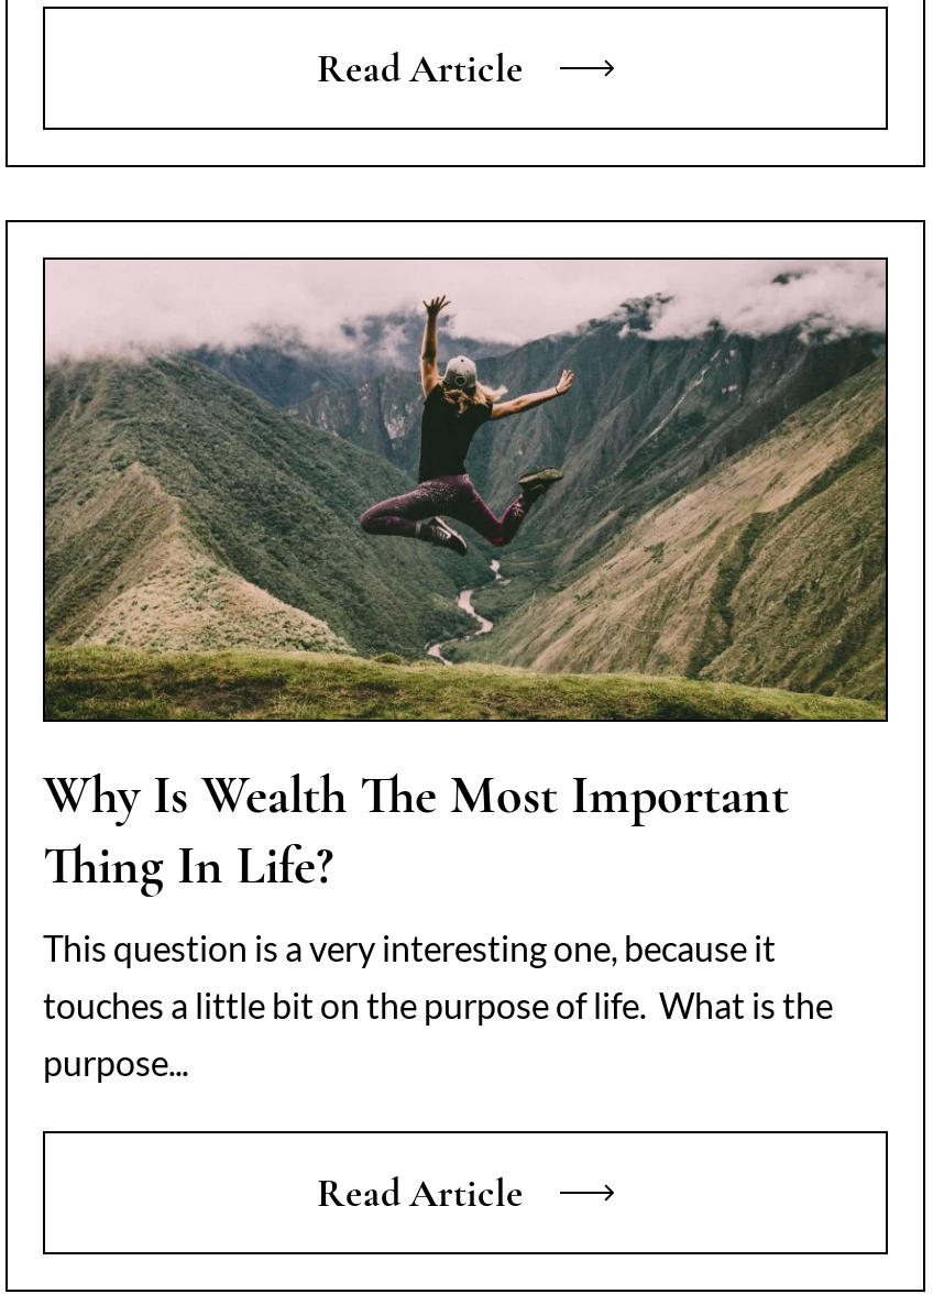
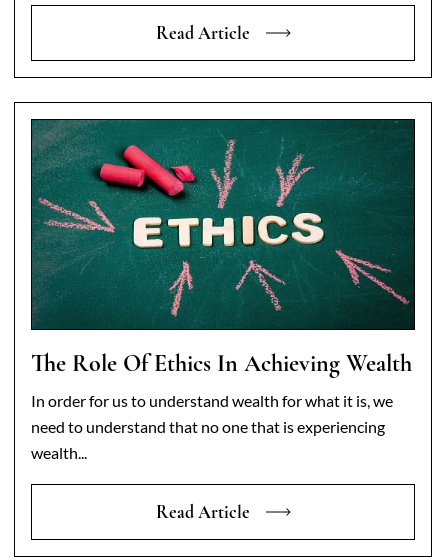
- [image]
- Why Is Wealth The Most Important
- Thing In Life?
- This question is a very interesting one, because it
- touches a little bit on the purpose of life. What is the
- purpose...
+ [image]
+ The Role Of Ethics In Achieving Wealth
+ In order for us to understand wealth for what it is, we
+ need to understand that no one that is experiencing
+ wealth...
